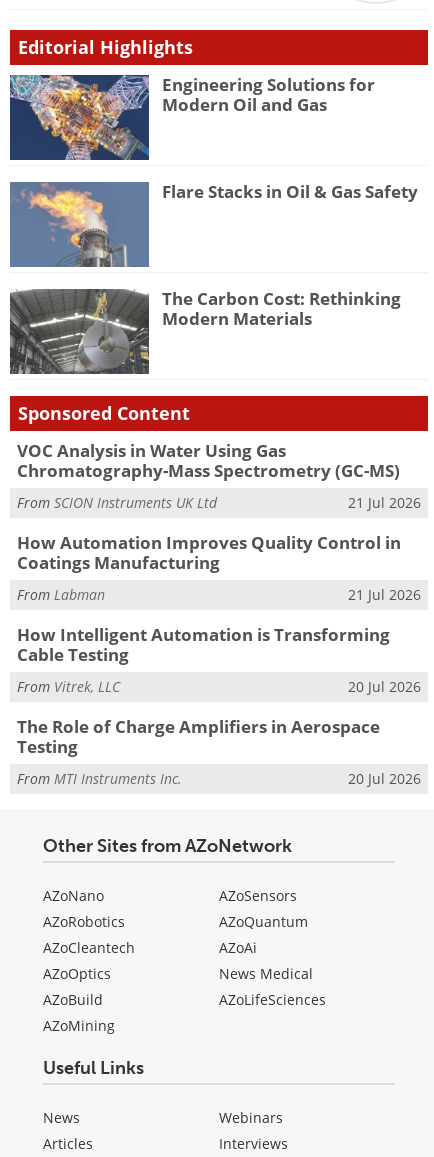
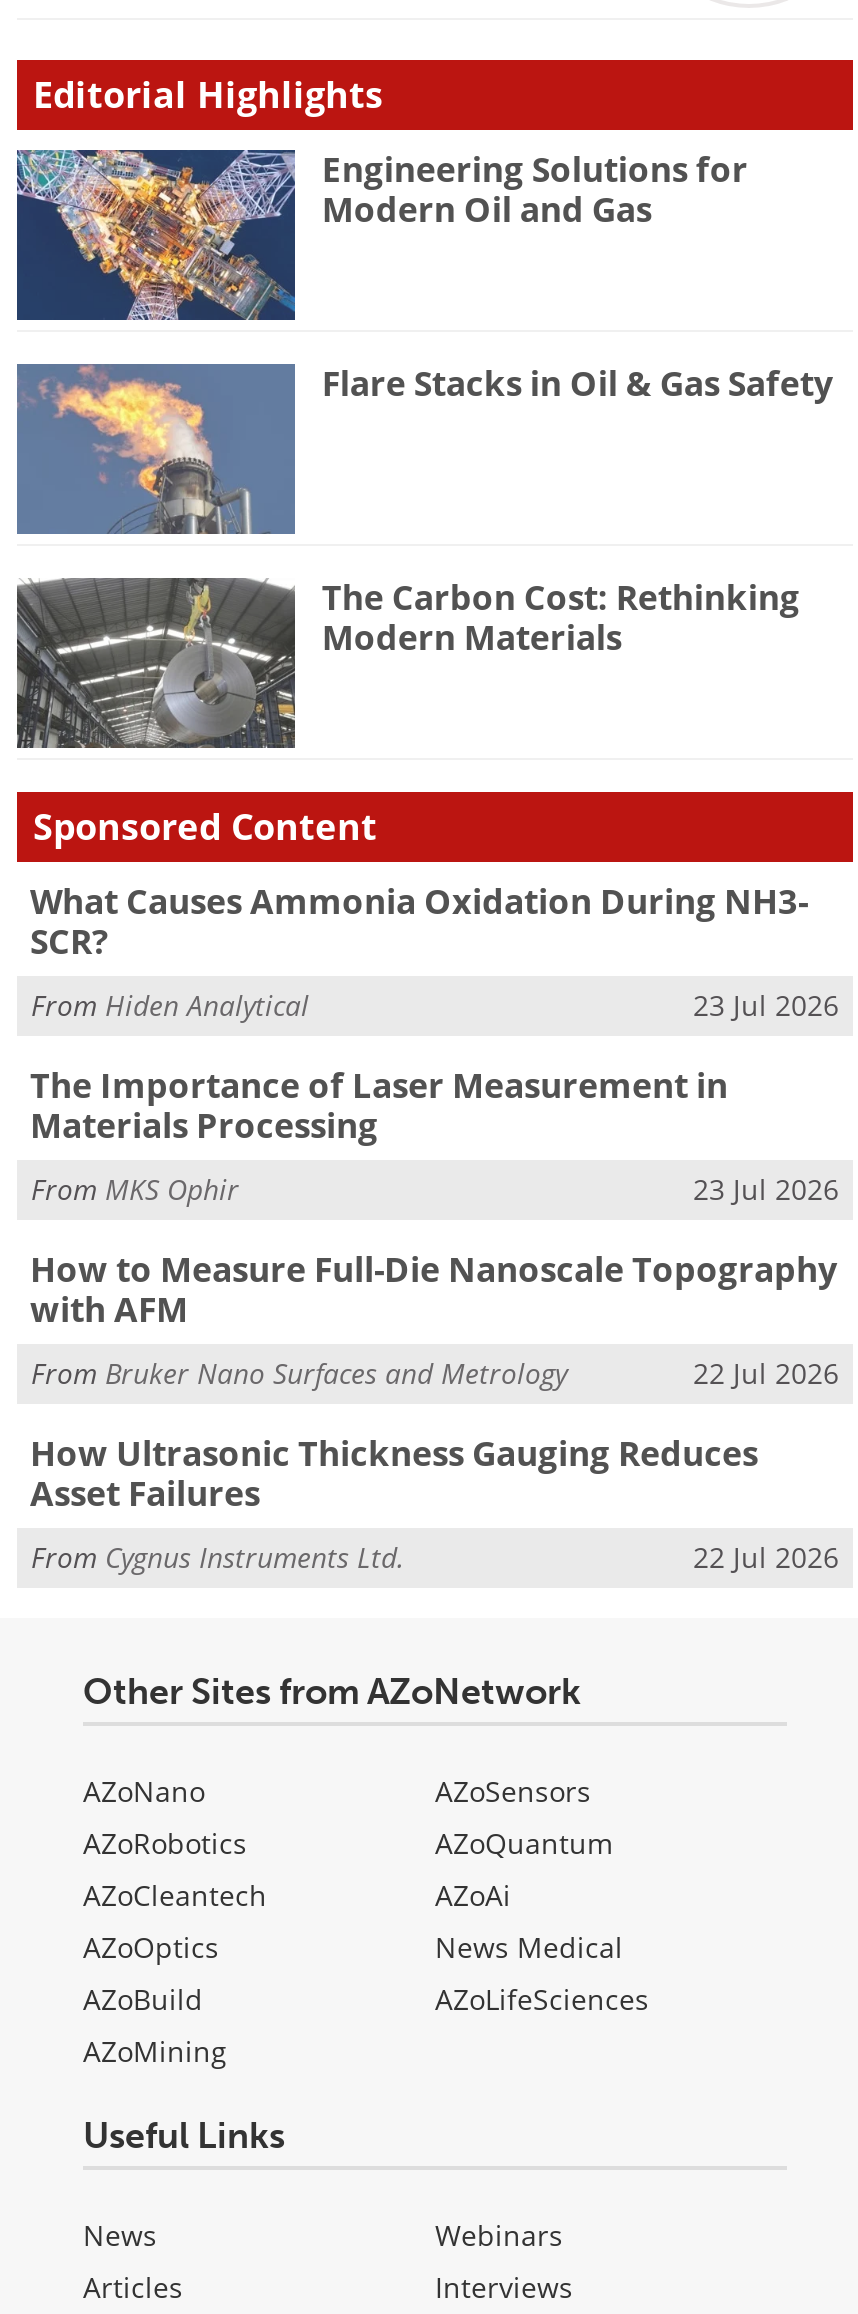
- VOC Analysis in Water Using Gas
- Chromatography-Mass Spectrometry (GC-MS)
+ What Causes Ammonia Oxidation During NH3-
+ SCR?

- From SCION Instruments UK Ltd
- 21 Jul 2026
+ From Hiden Analytical
+ 23 Jul 2026

- How Automation Improves Quality Control in
- Coatings Manufacturing
+ The Importance of Laser Measurement in
+ Materials Processing

- From Labman
- 21 Jul 2026
+ From MKS Ophir
+ 23 Jul 2026

- How Intelligent Automation is Transforming
- Cable Testing
+ How to Measure Full-Die Nanoscale Topography
+ with AFM

- From Vitrek, LLC
- 20 Jul 2026
+ From Bruker Nano Surfaces and Metrology
+ 22 Jul 2026

- The Role of Charge Amplifiers in Aerospace
- Testing
+ How Ultrasonic Thickness Gauging Reduces
+ Asset Failures

- From MTI Instruments Inc.
- 20 Jul 2026
+ From Cygnus Instruments Ltd.
+ 22 Jul 2026
